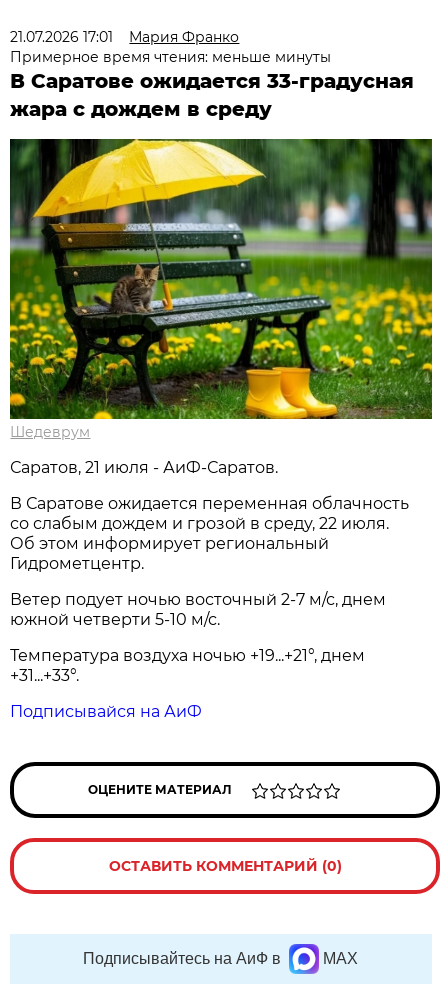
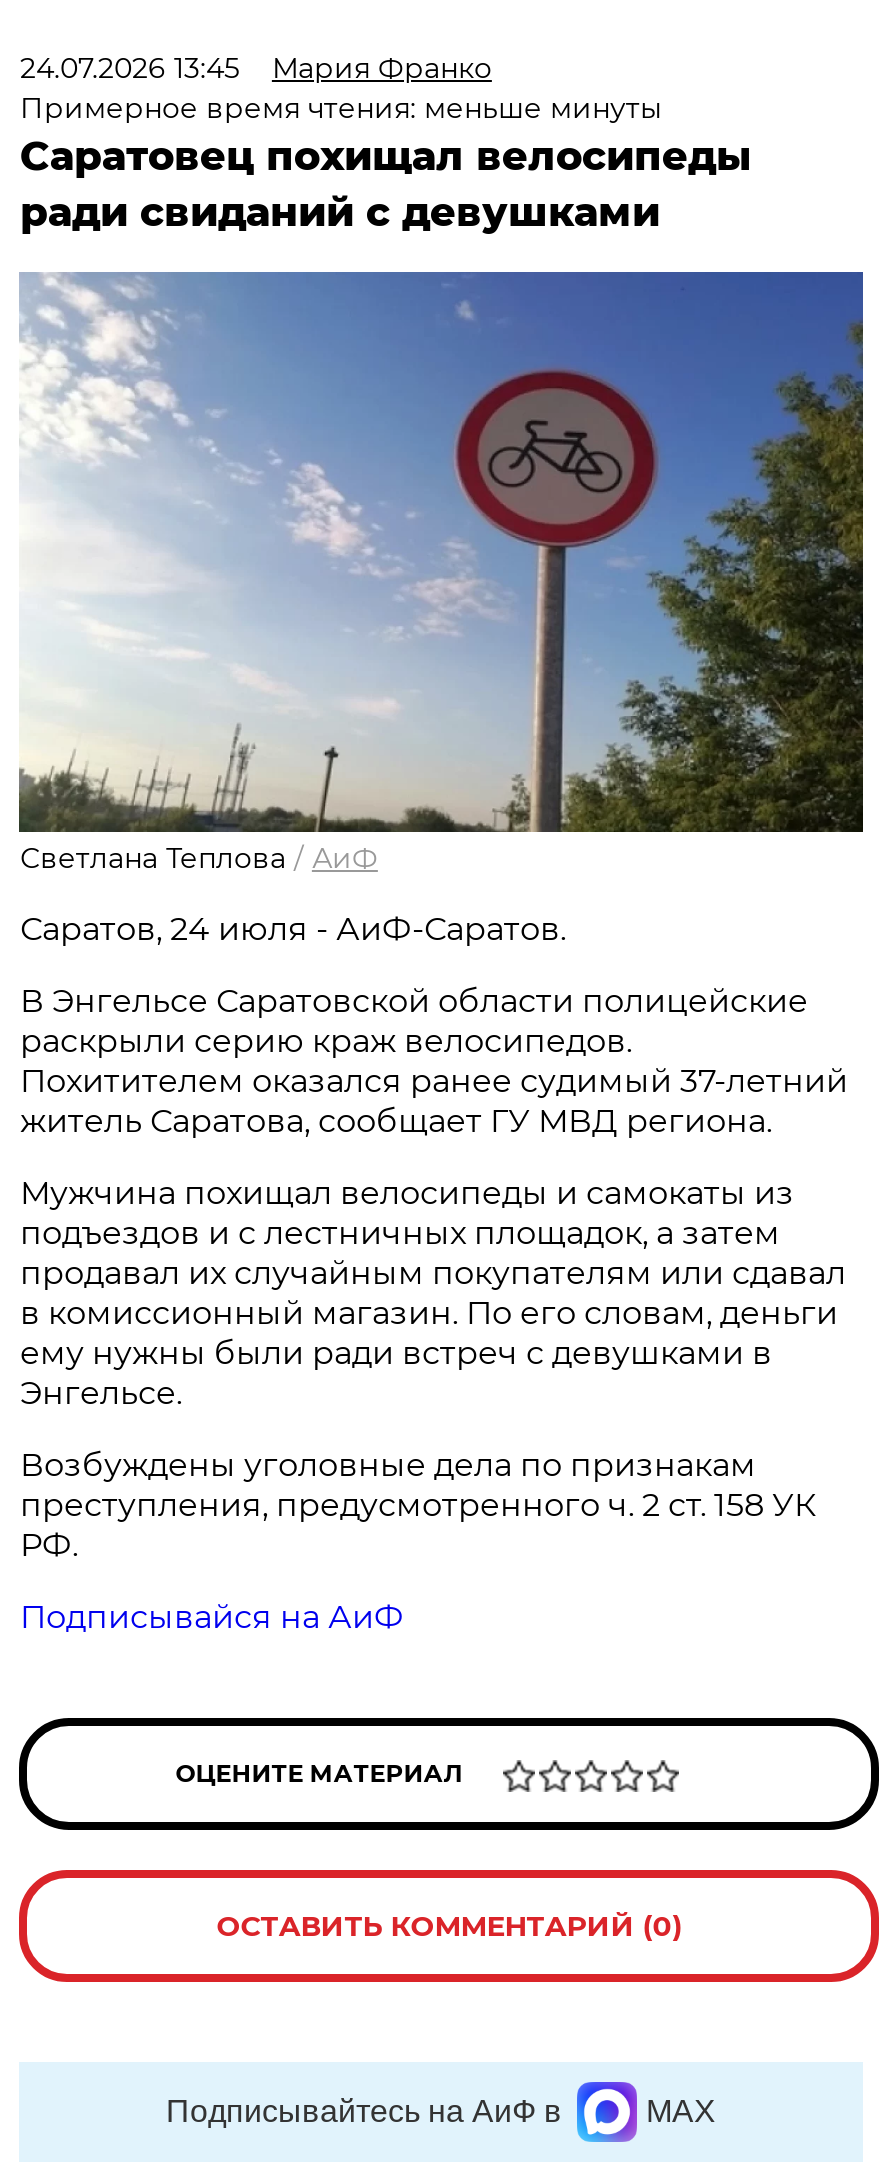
- 21.07.2026 17:01 Мария Франко
+ 24.07.2026 13:45 Мария Франко

- В Саратове ожидается 33-градусная
- жара с дождем в среду
+ Саратовец похищал велосипеды
+ ради свиданий с девушками

- [image]
- Шедеврум
+ [image]
+ Светлана Теплова / АиФ

- Саратов, 21 июля - АиФ-Саратов.
+ Саратов, 24 июля - АиФ-Саратов.

- В Саратове ожидается переменная облачность
- со слабым дождем и грозой в среду, 22 июля.
- Об этом информирует региональный
- Гидрометцентр.
+ В Энгельсе Саратовской области полицейские
+ раскрыли серию краж велосипедов.
+ Похитителем оказался ранее судимый 37-летний
+ житель Саратова, сообщает ГУ МВД региона.

- Ветер подует ночью восточный 2-7 м/с, днем
- южной четверти 5-10 м/с.
+ Мужчина похищал велосипеды и самокаты из
+ подъездов и с лестничных площадок, а затем
+ продавал их случайным покупателям или сдавал
+ в комиссионный магазин. По его словам, деньги
+ ему нужны были ради встреч с девушками в
+ Энгельсе.

- Температура воздуха ночью +19...+21°, днем
- +31...+33°.
+ Возбуждены уголовные дела по признакам
+ преступления, предусмотренного ч. 2 ст. 158 УК
+ РФ.
